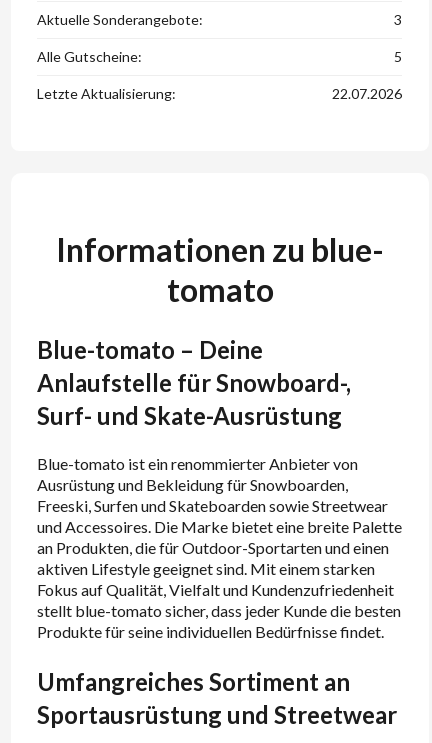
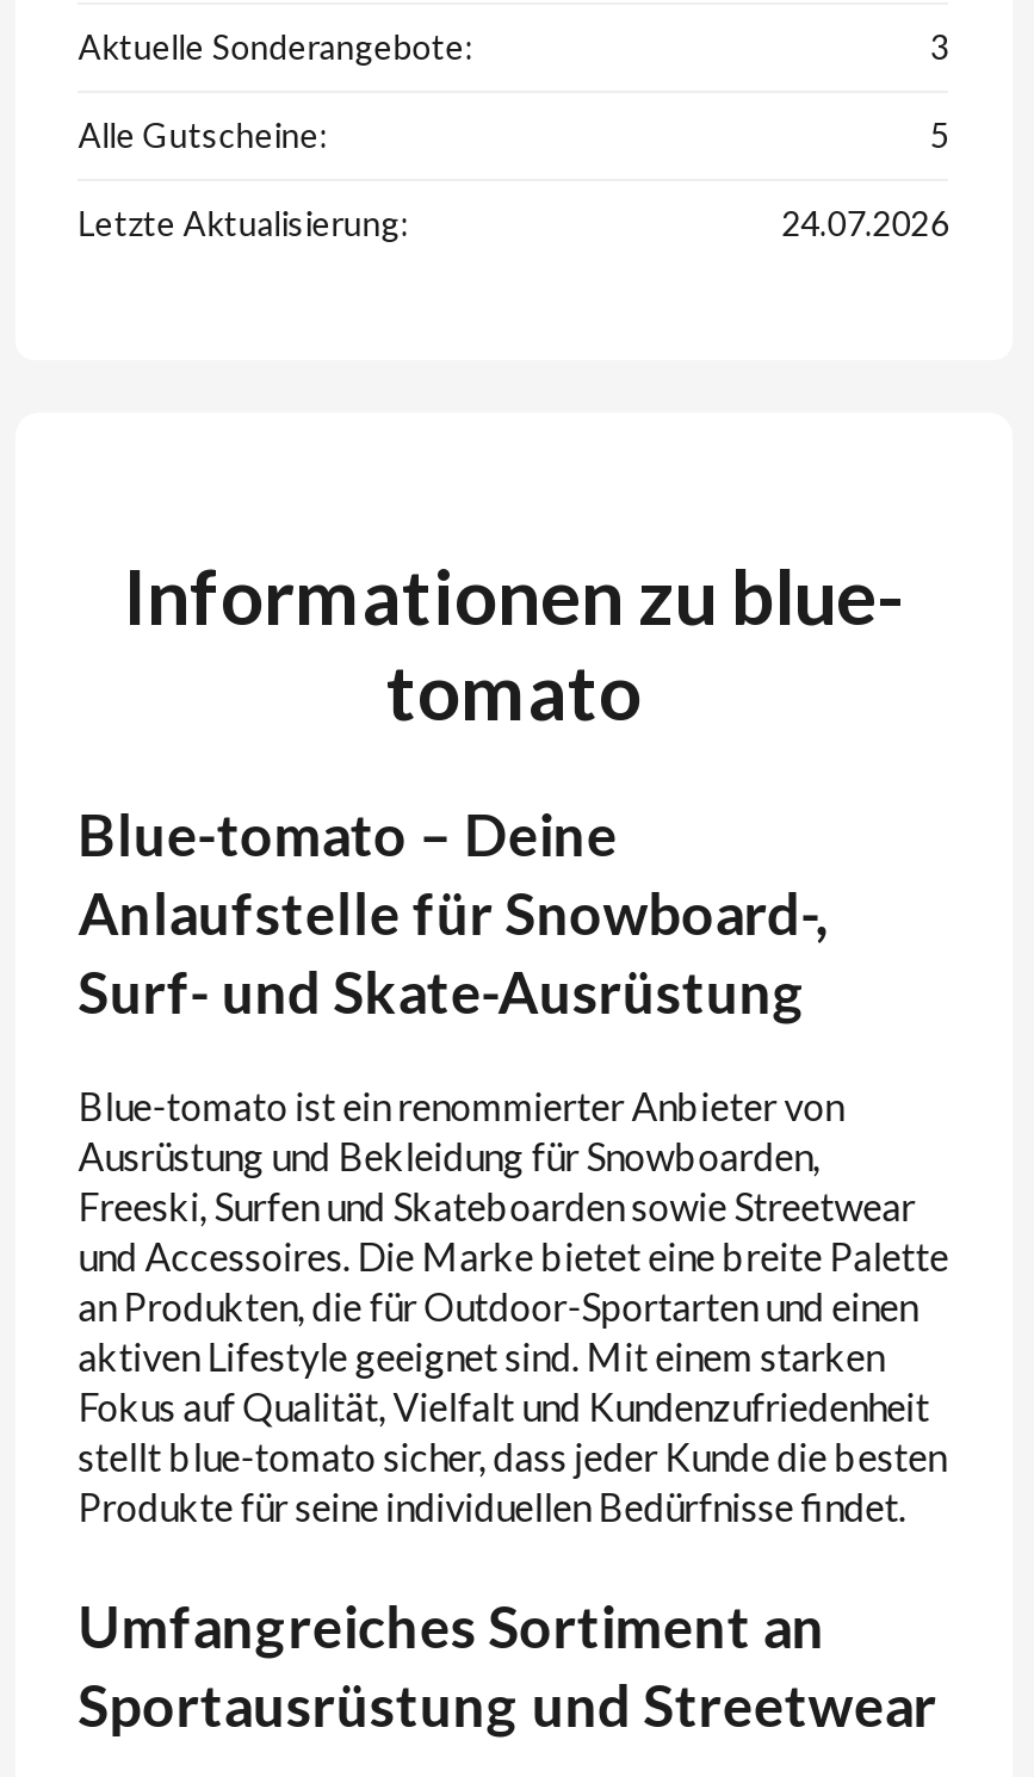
- 22.07.2026
+ 24.07.2026
